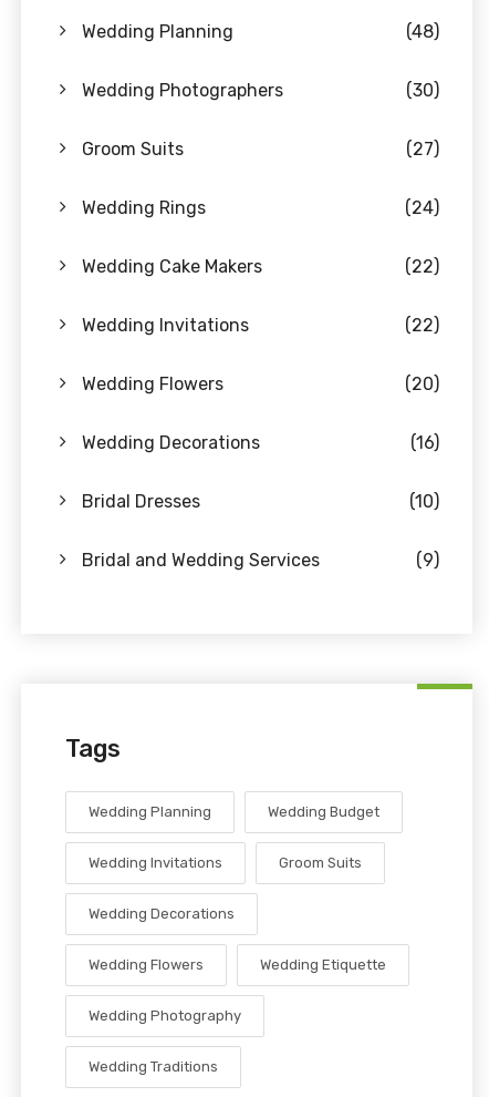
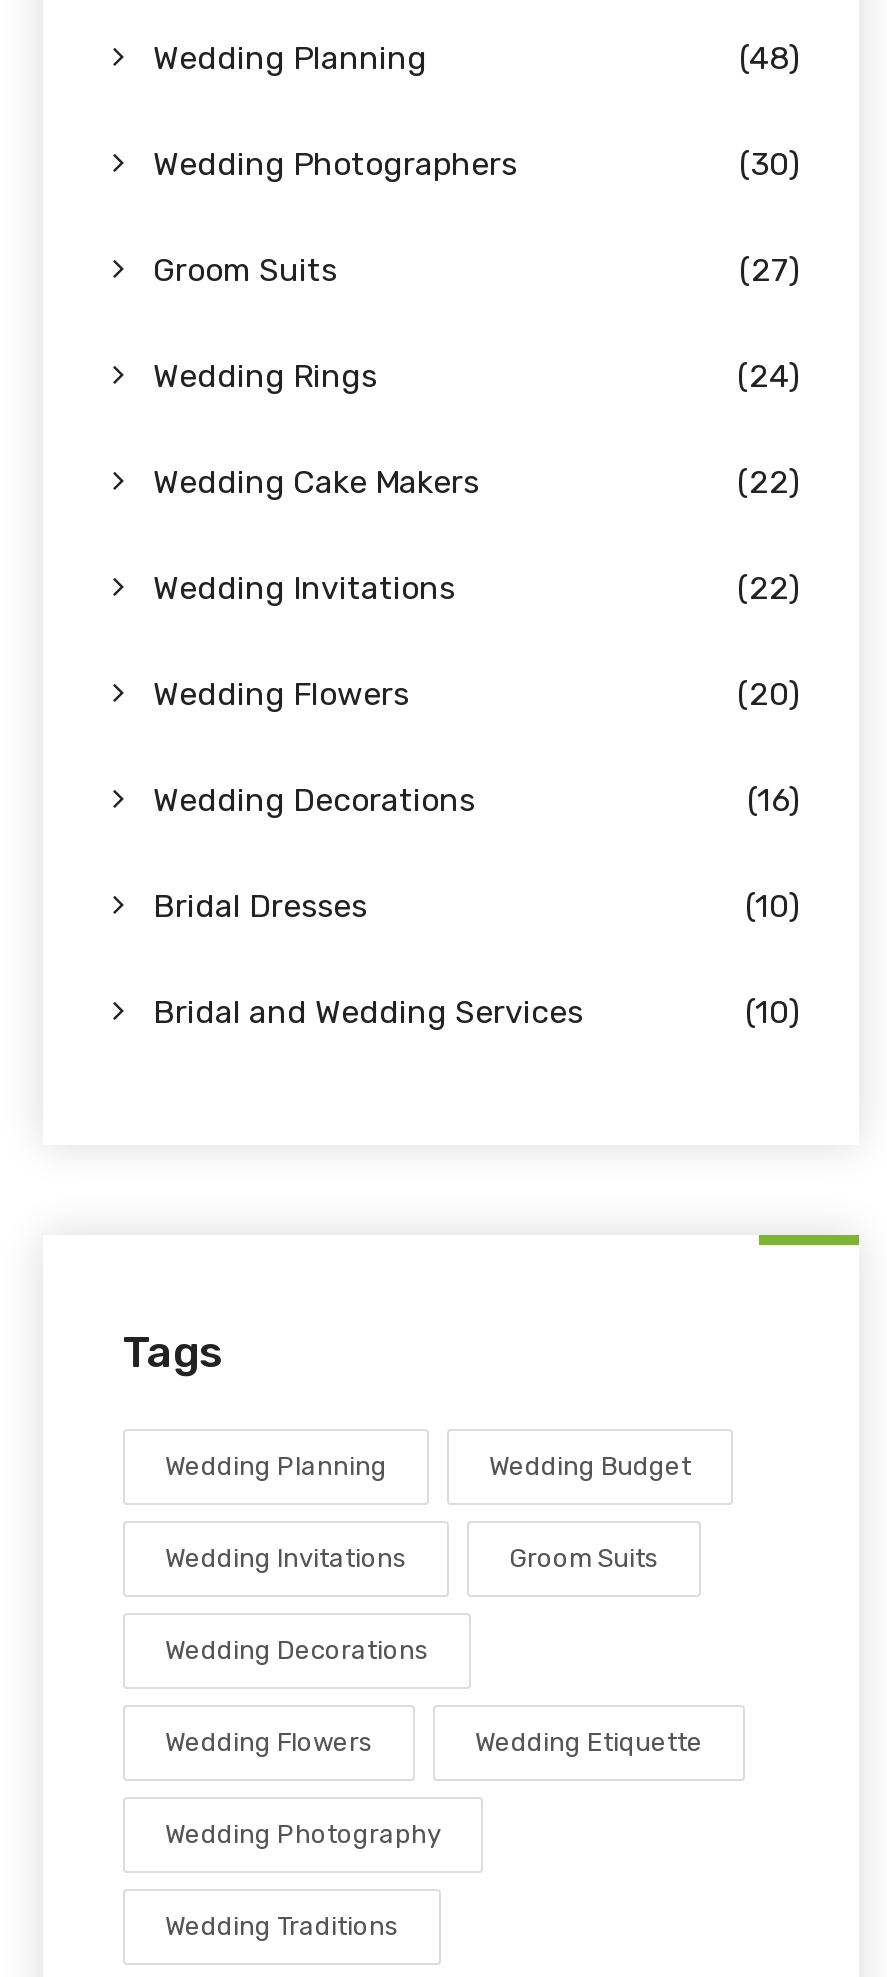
- (9)
+ (10)
